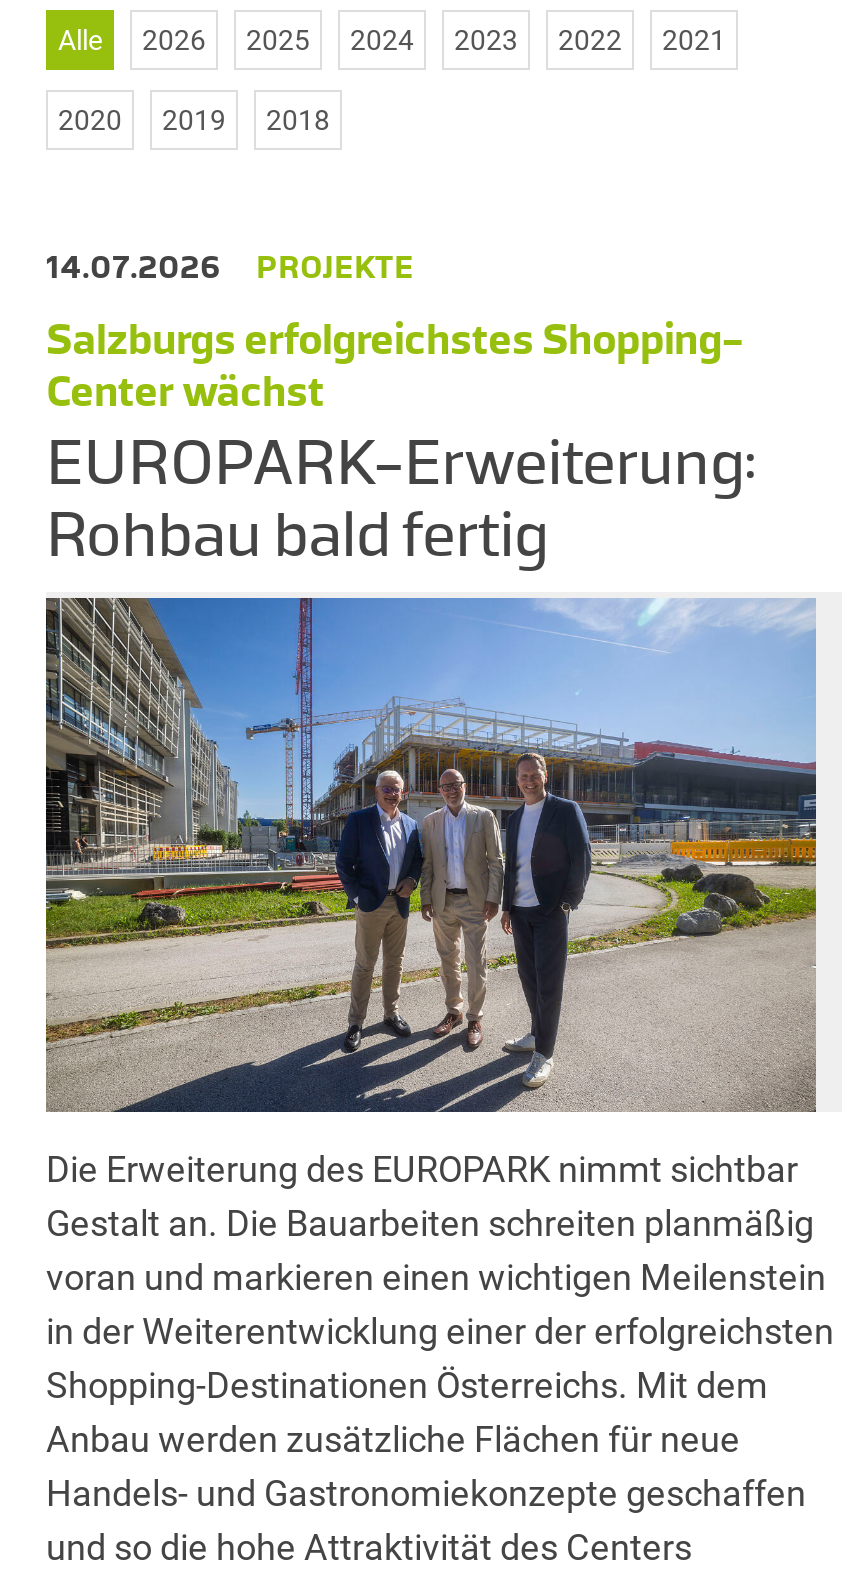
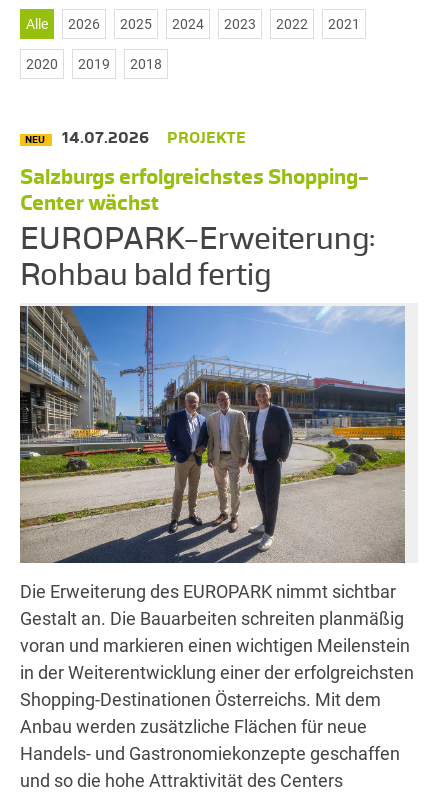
+ NEU
